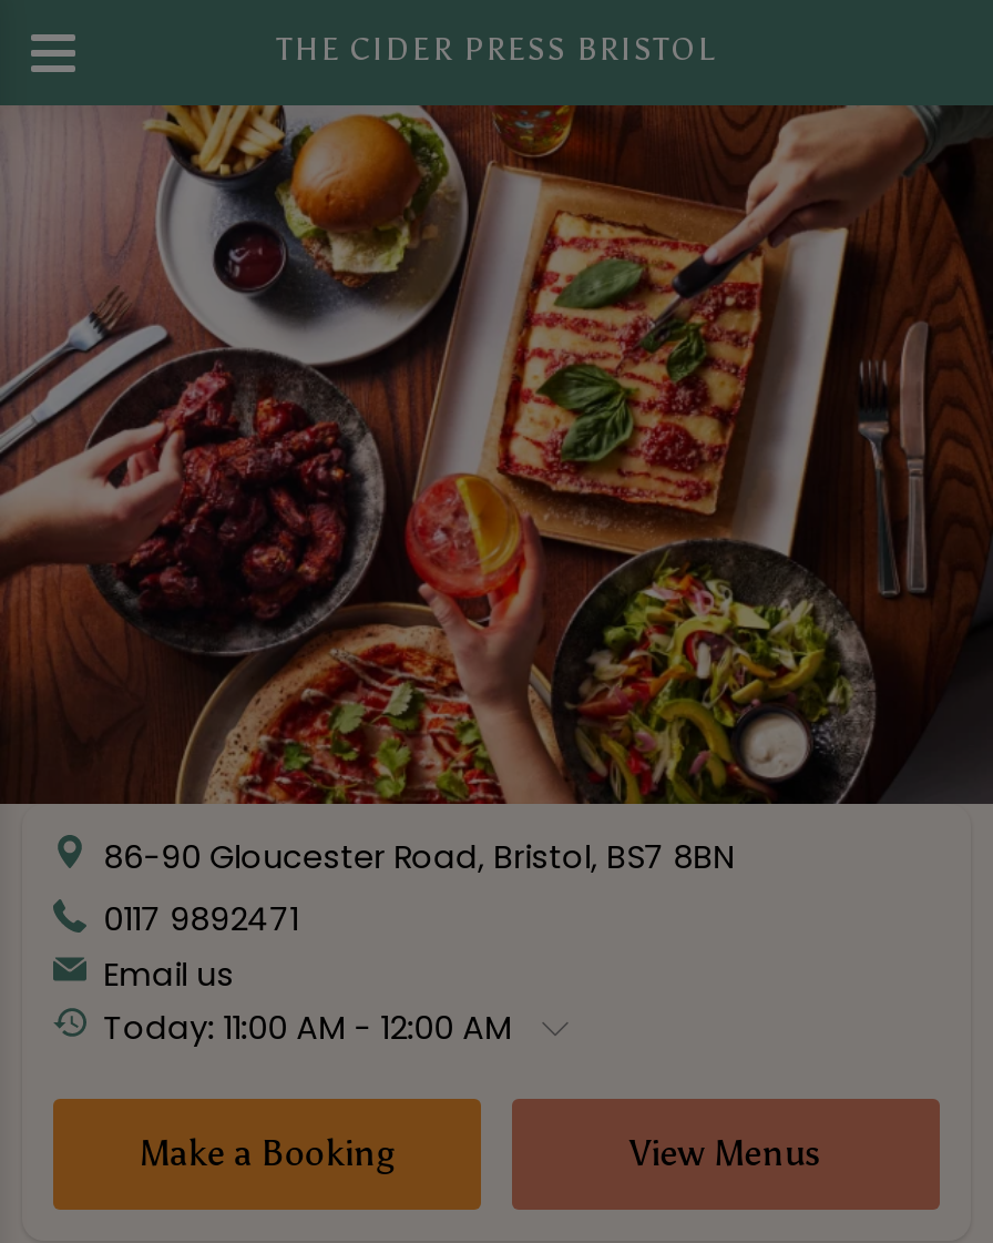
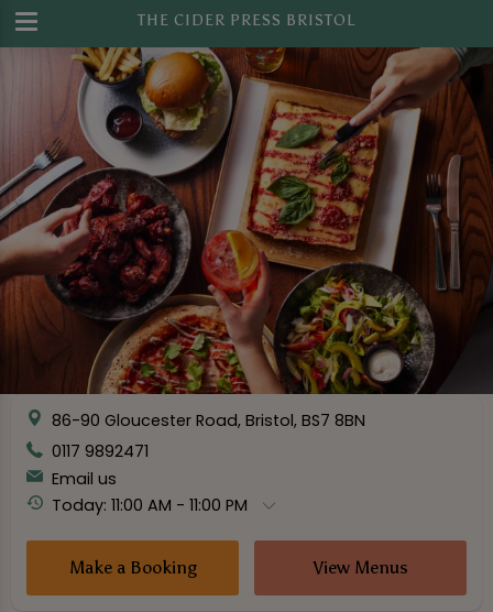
- Today: 11:00 AM - 12:00 AM
+ Today: 11:00 AM - 11:00 PM
